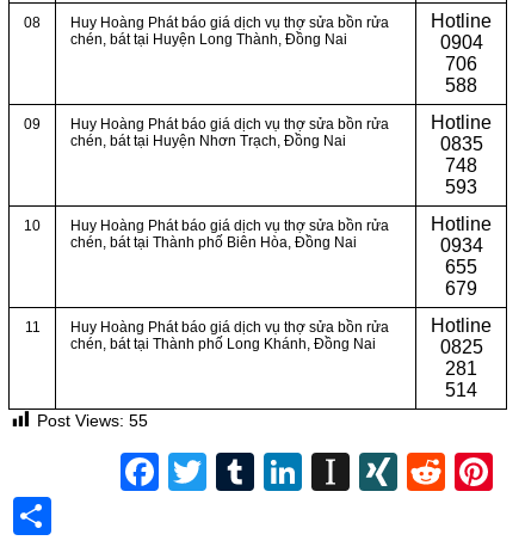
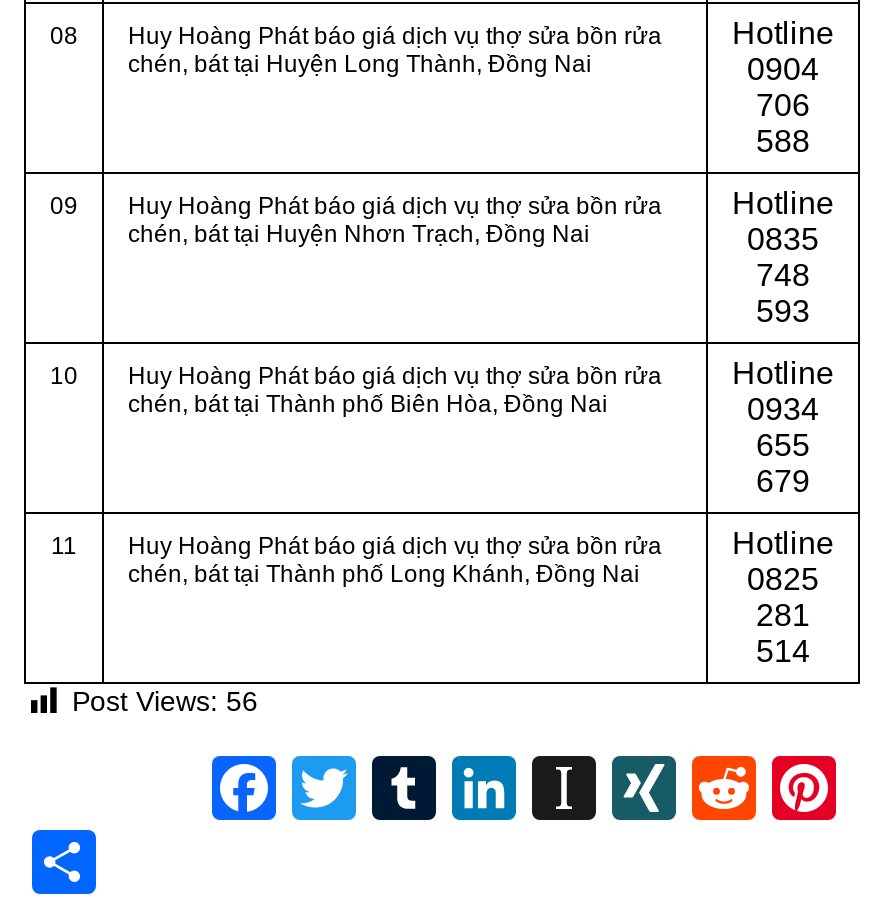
- Post Views: 55
+ Post Views: 56
